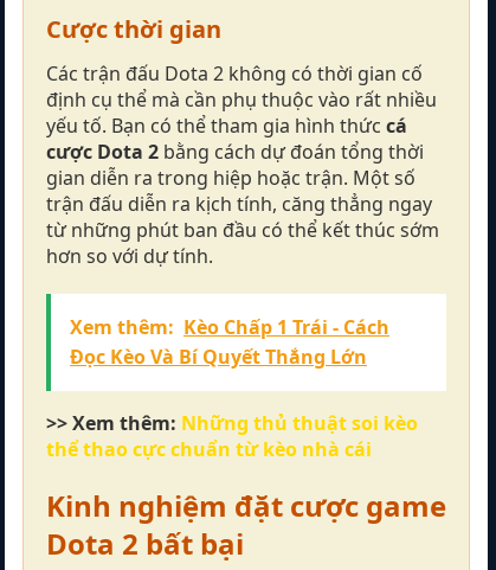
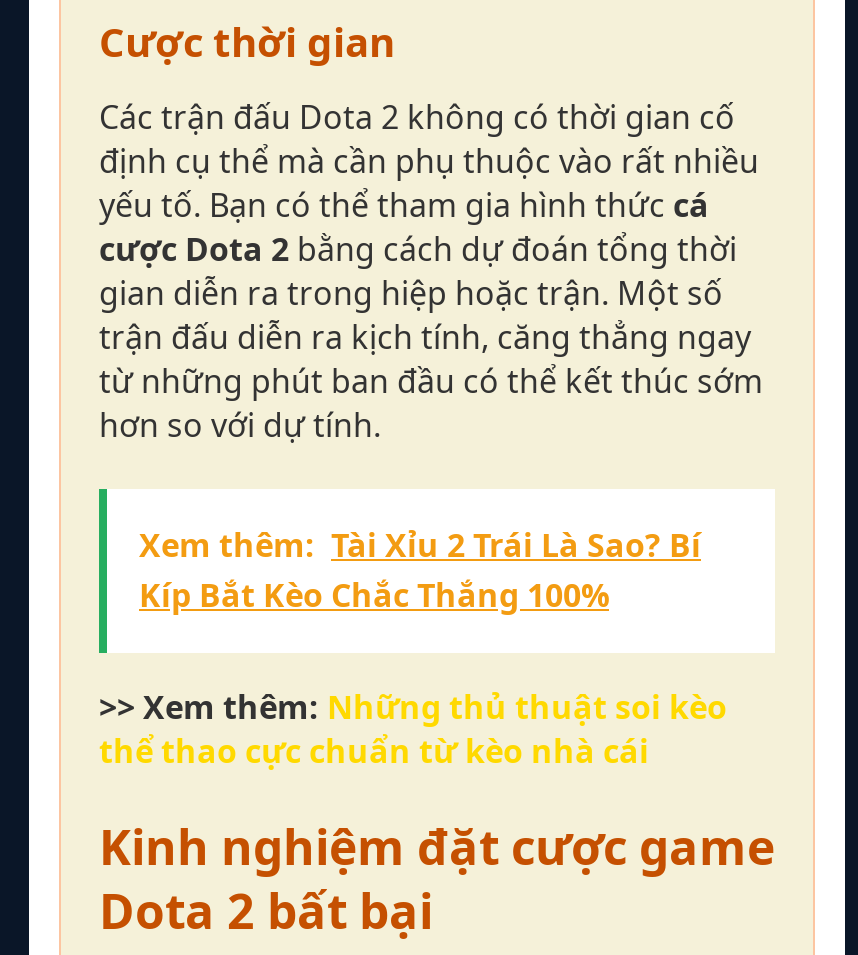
- Xem thêm: Kèo Chấp 1 Trái - Cách
- Đọc Kèo Và Bí Quyết Thắng Lớn
+ Xem thêm: Tài Xỉu 2 Trái Là Sao? Bí
+ Kíp Bắt Kèo Chắc Thắng 100%
